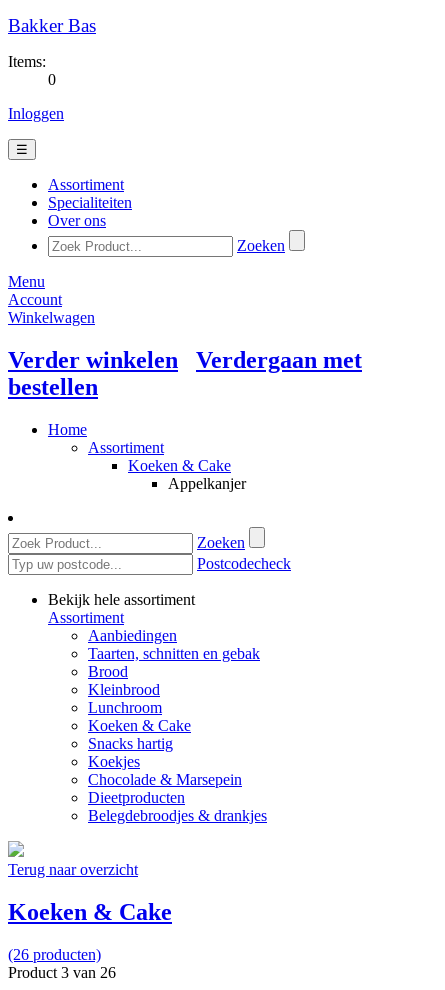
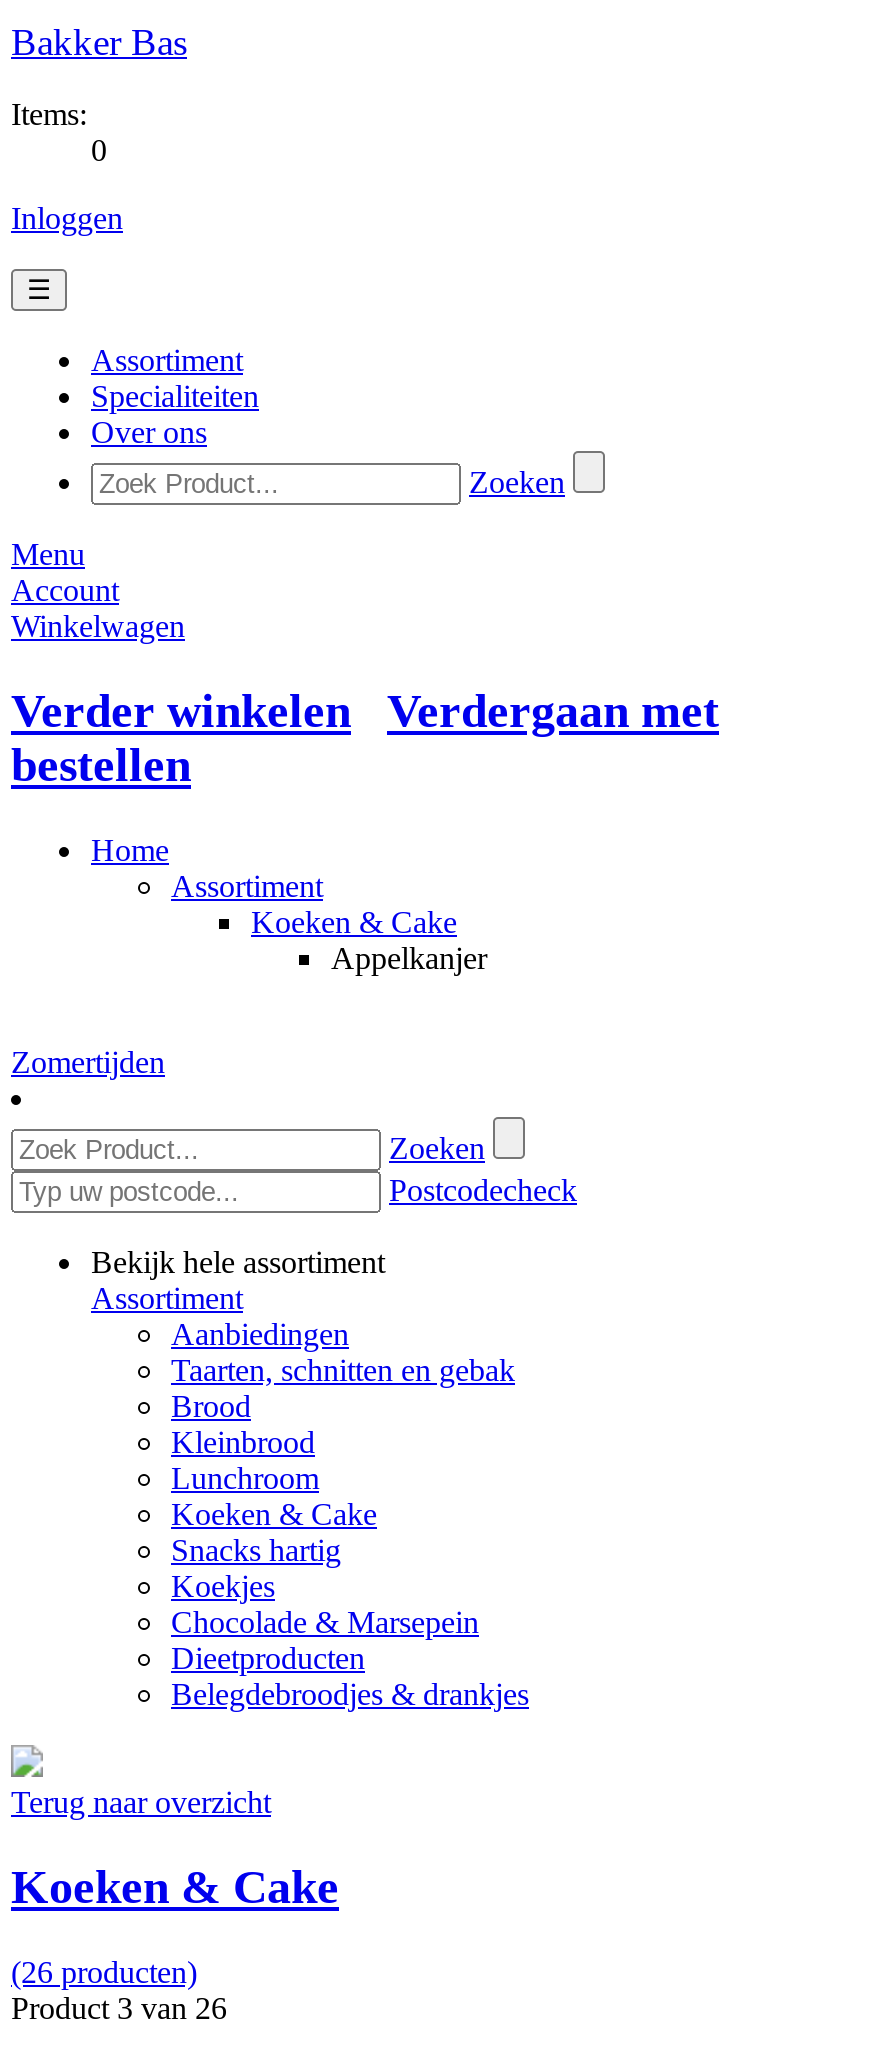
+ Zomertijden
